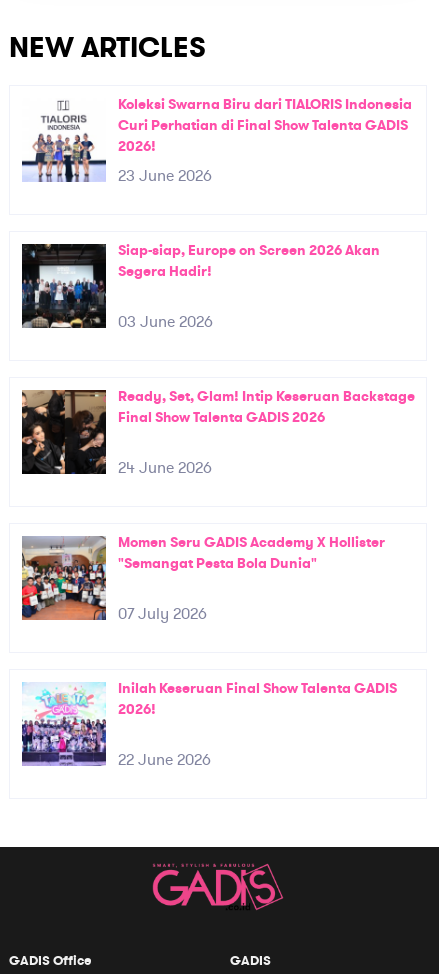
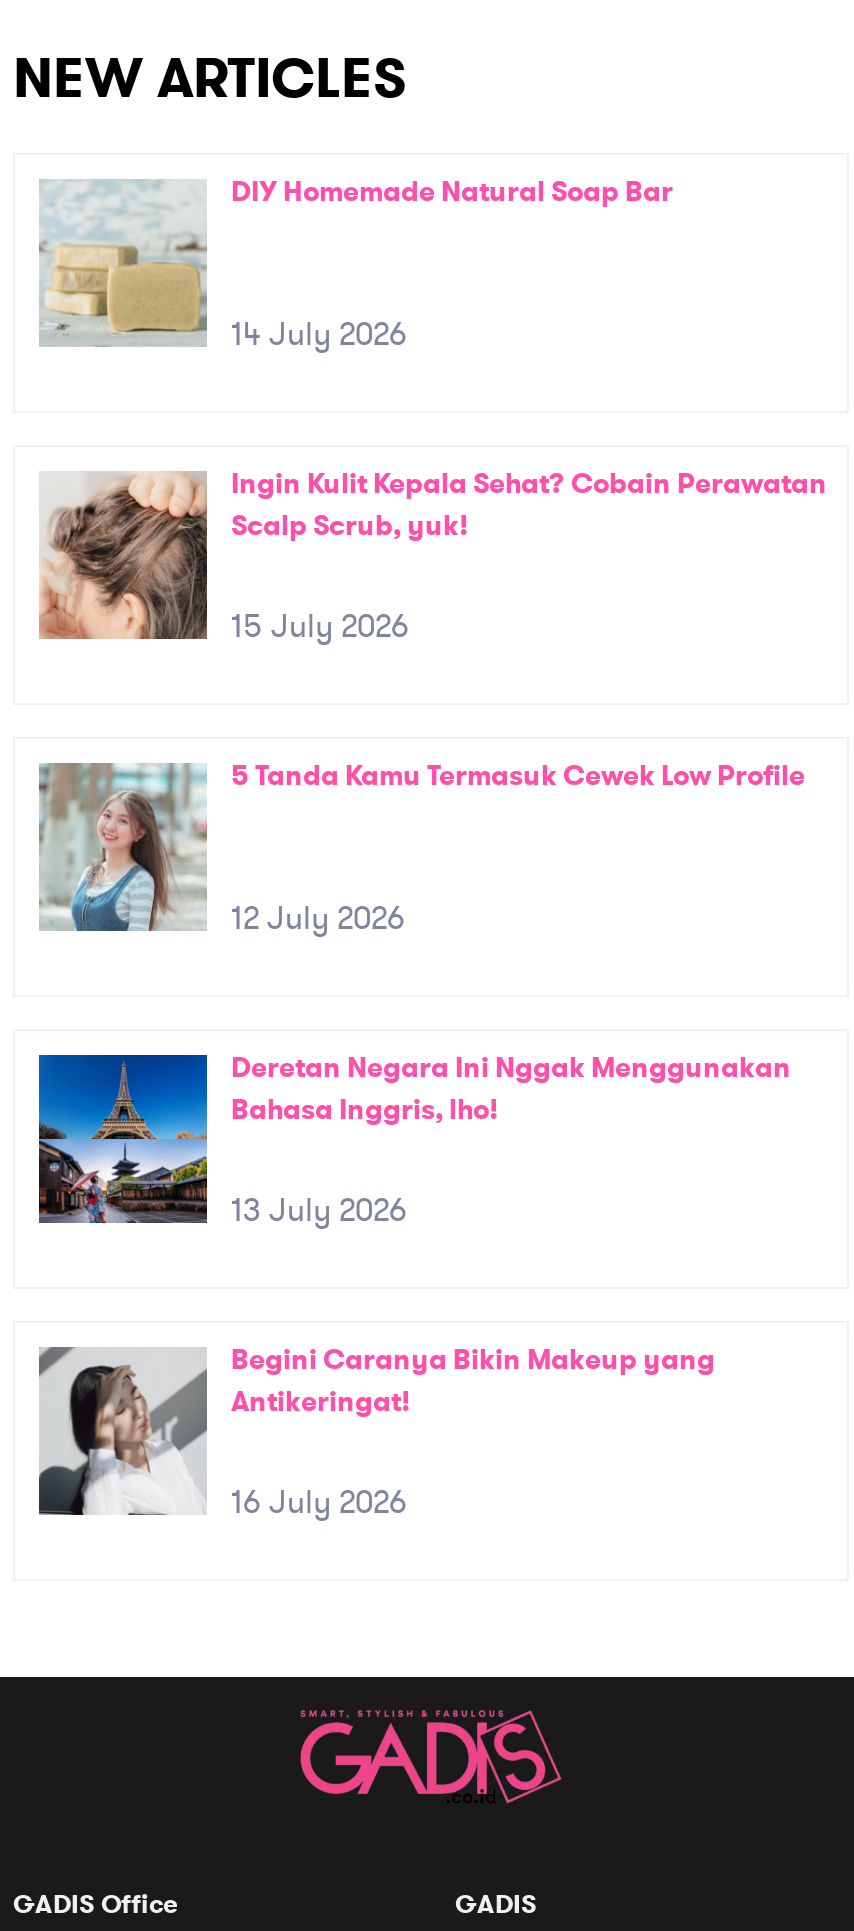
- [image]
- Koleksi Swarna Biru dari TIALORIS Indonesia
- Curi Perhatian di Final Show Talenta GADIS
- 2026!
- 23 June 2026
- Siap-siap, Europe on Screen 2026 Akan
- Segera Hadir!
- 03 June 2026
- Ready, Set, Glam! Intip Keseruan Backstage
- Final Show Talenta GADIS 2026
- 24 June 2026
- Momen Seru GADIS Academy X Hollister
- "Semangat Pesta Bola Dunia"
- 07 July 2026
- Inilah Keseruan Final Show Talenta GADIS
- 2026!
- 22 June 2026
+ [image]
+ DIY Homemade Natural Soap Bar
+ 14 July 2026
+ Ingin Kulit Kepala Sehat? Cobain Perawatan
+ Scalp Scrub, yuk!
+ 15 July 2026
+ 5 Tanda Kamu Termasuk Cewek Low Profile
+ 12 July 2026
+ Deretan Negara Ini Nggak Menggunakan
+ Bahasa Inggris, lho!
+ 13 July 2026
+ Begini Caranya Bikin Makeup yang
+ Antikeringat!
+ 16 July 2026

- [image]
+ [image]

- [image]
+ [image]

- [image]
+ [image]

- [image]
+ [image]
